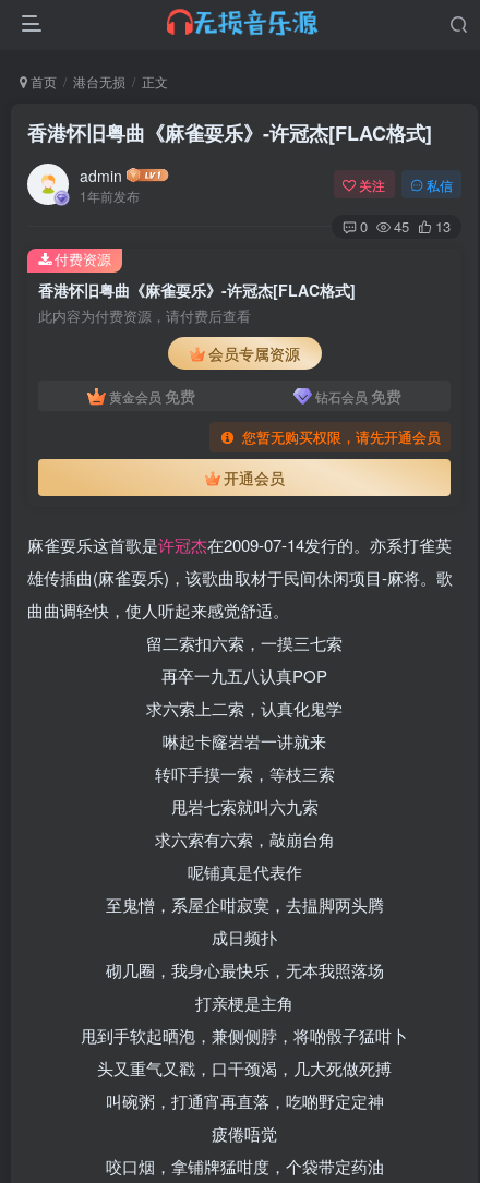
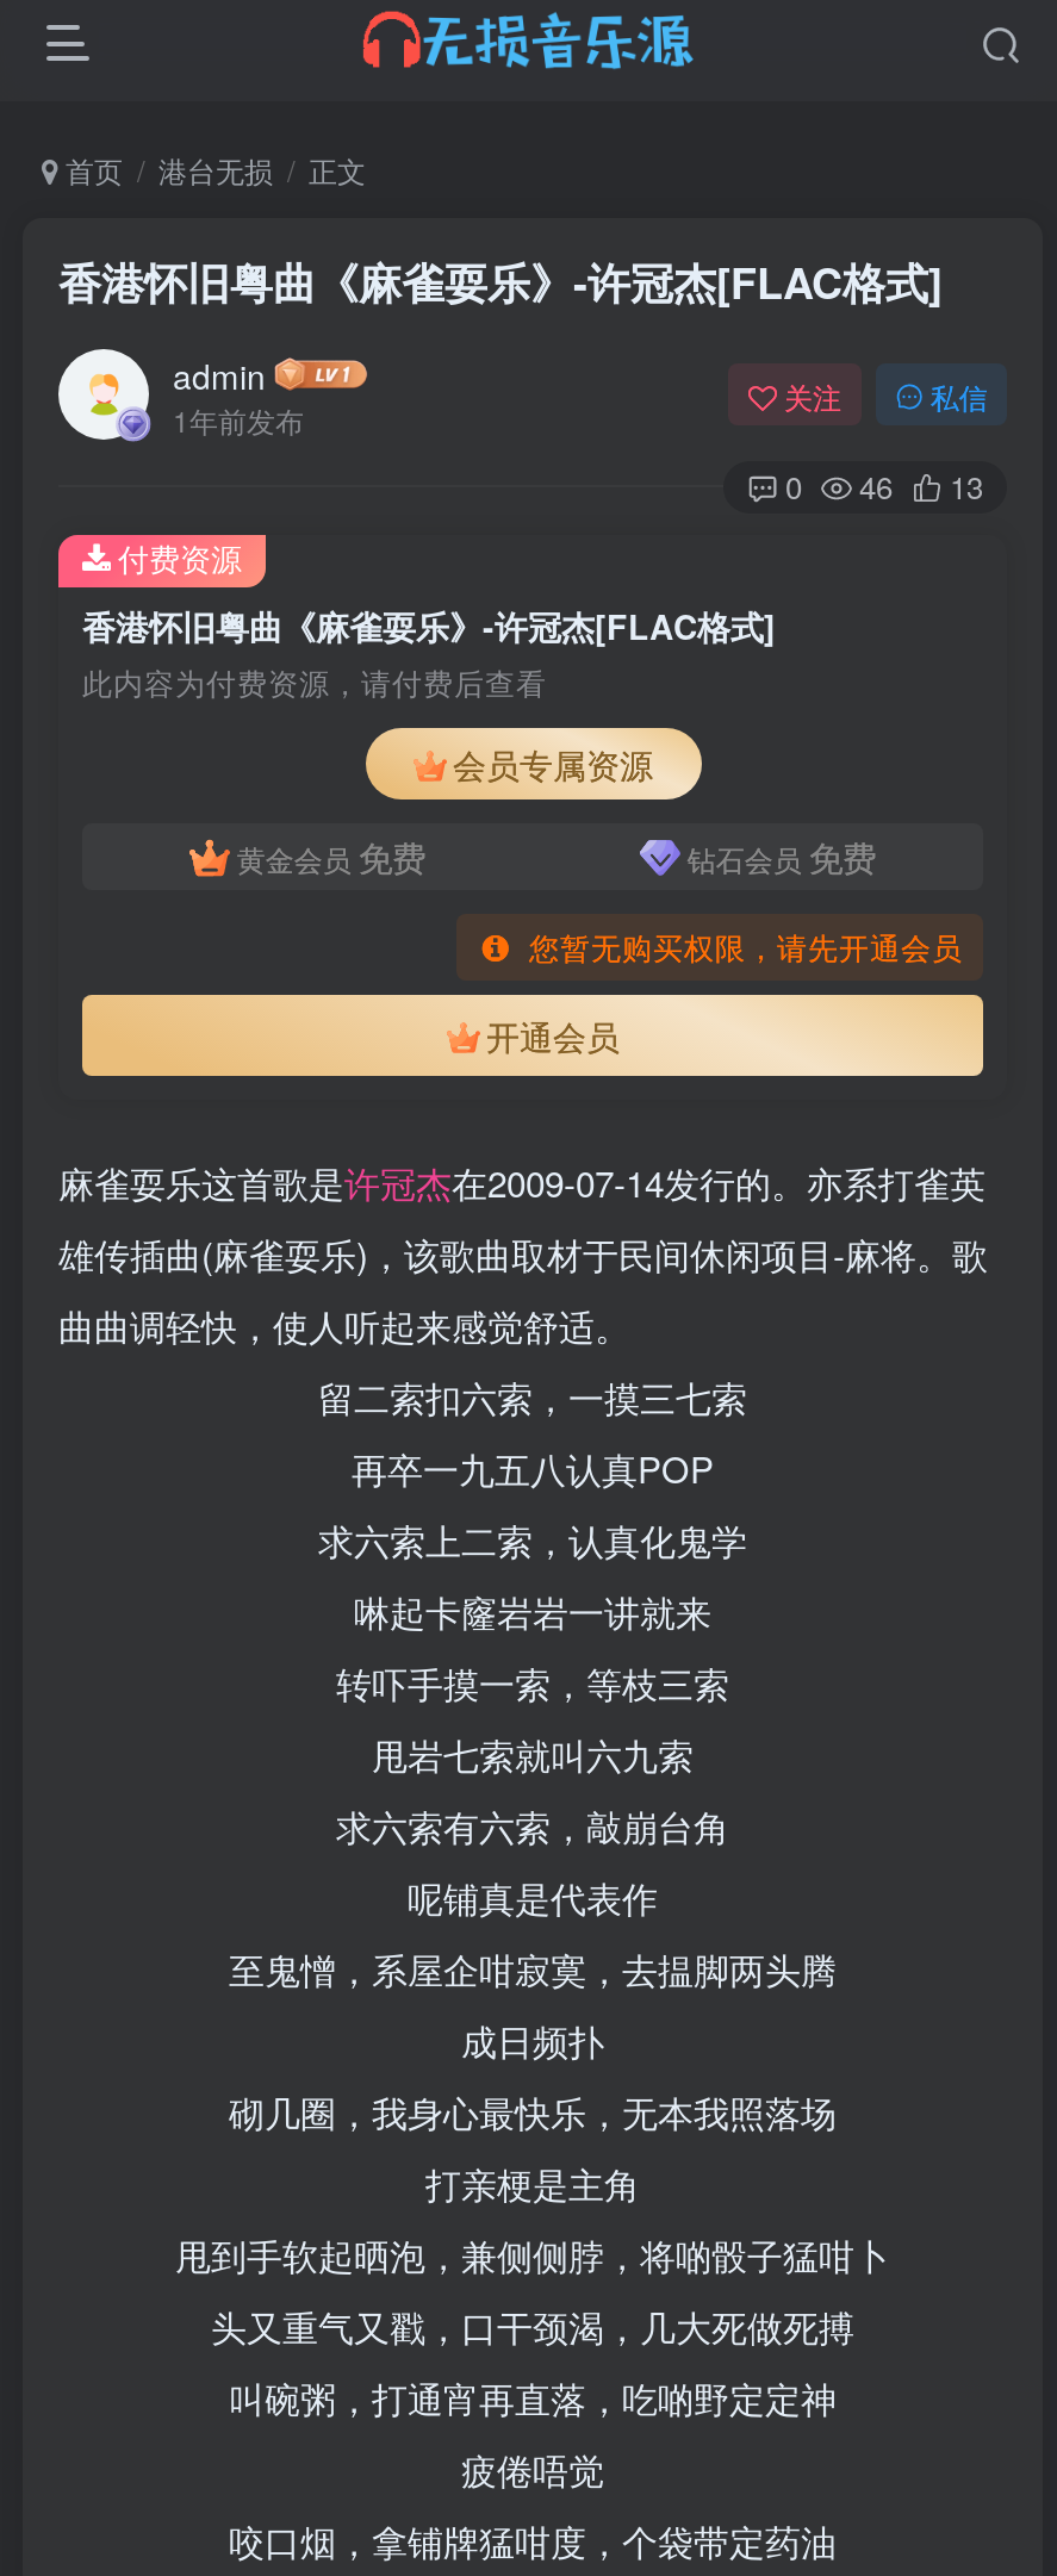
- 0 45 13
+ 0 46 13
